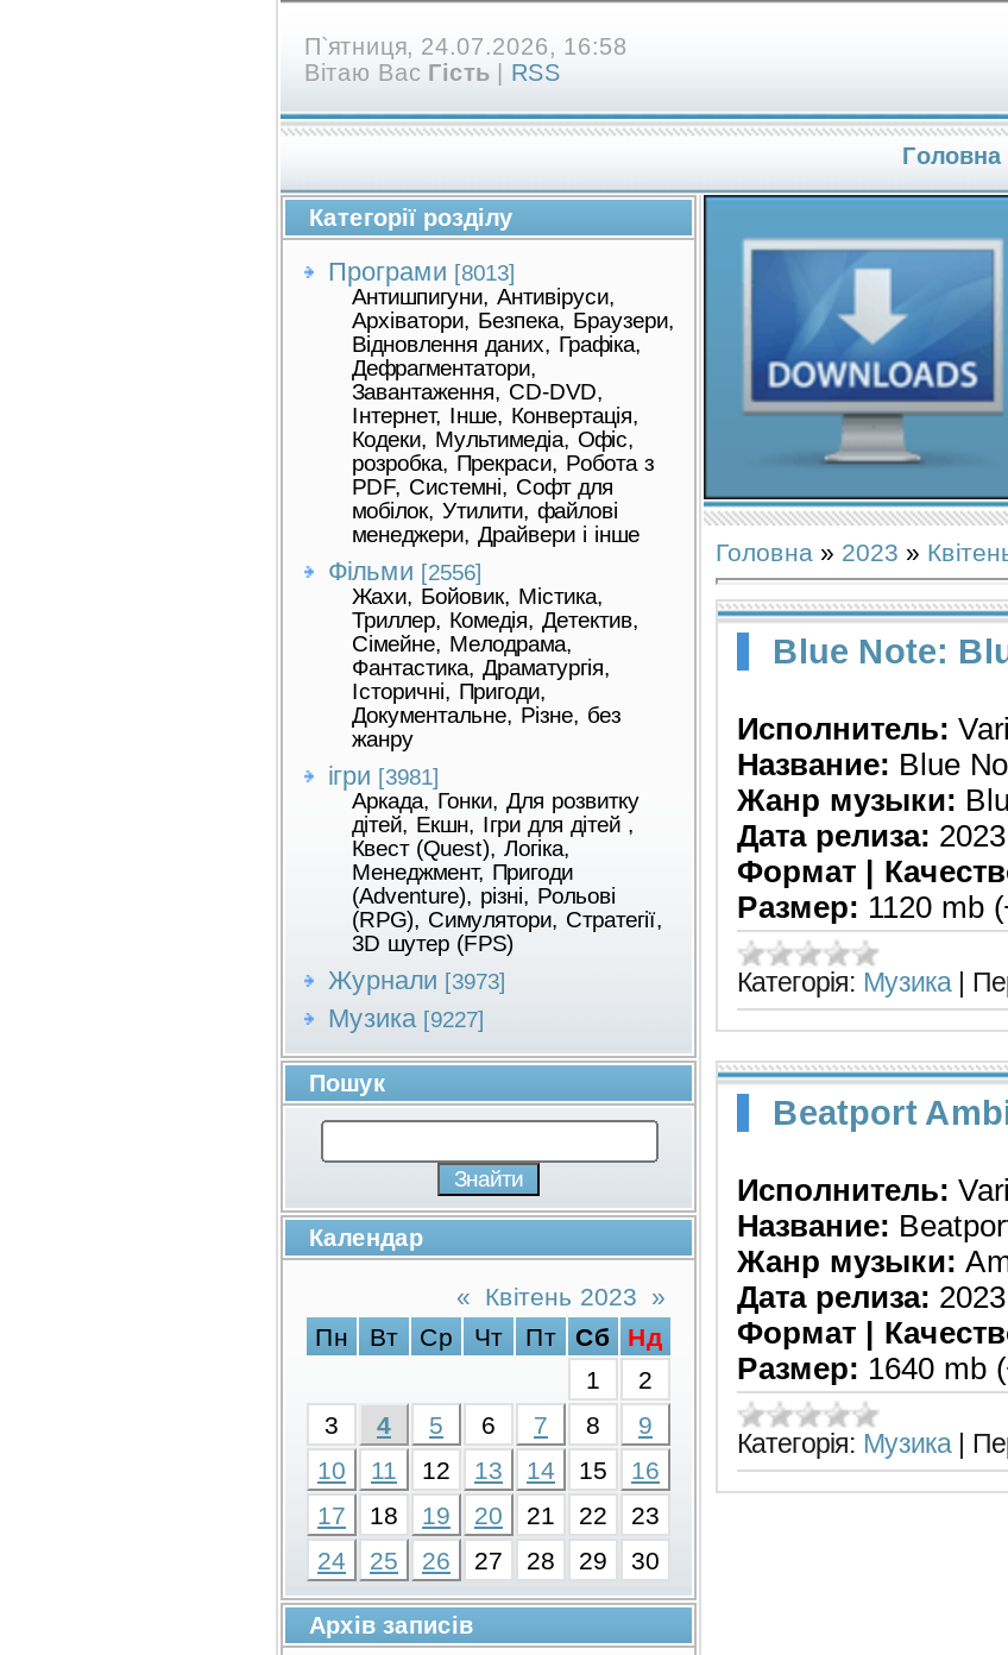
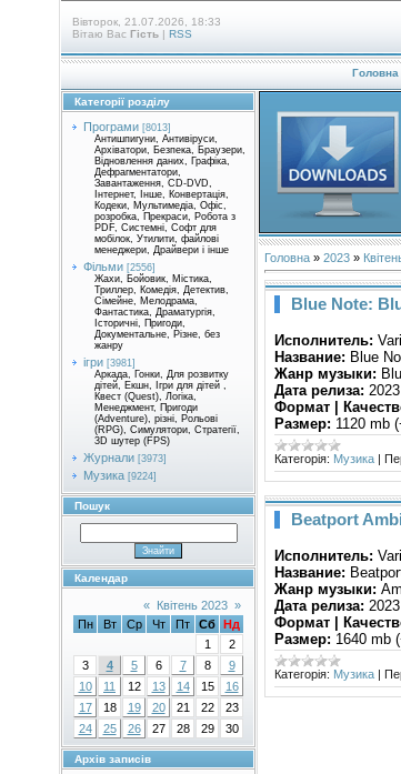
- П`ятниця, 24.07.2026, 16:58
+ Вівторок, 21.07.2026, 18:33

- Музика [9227]
+ Музика [9224]
